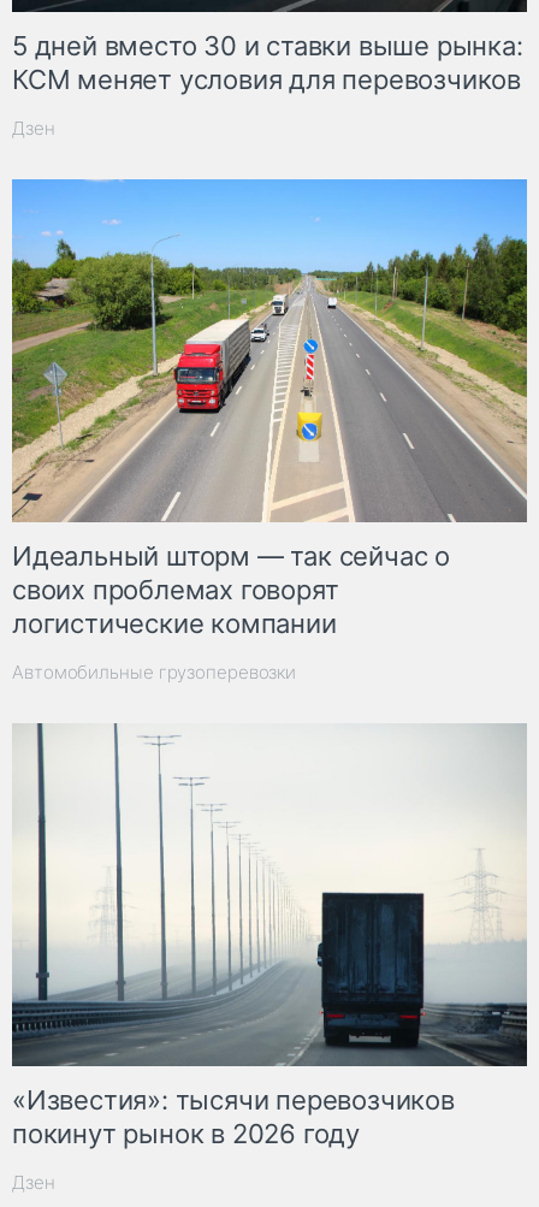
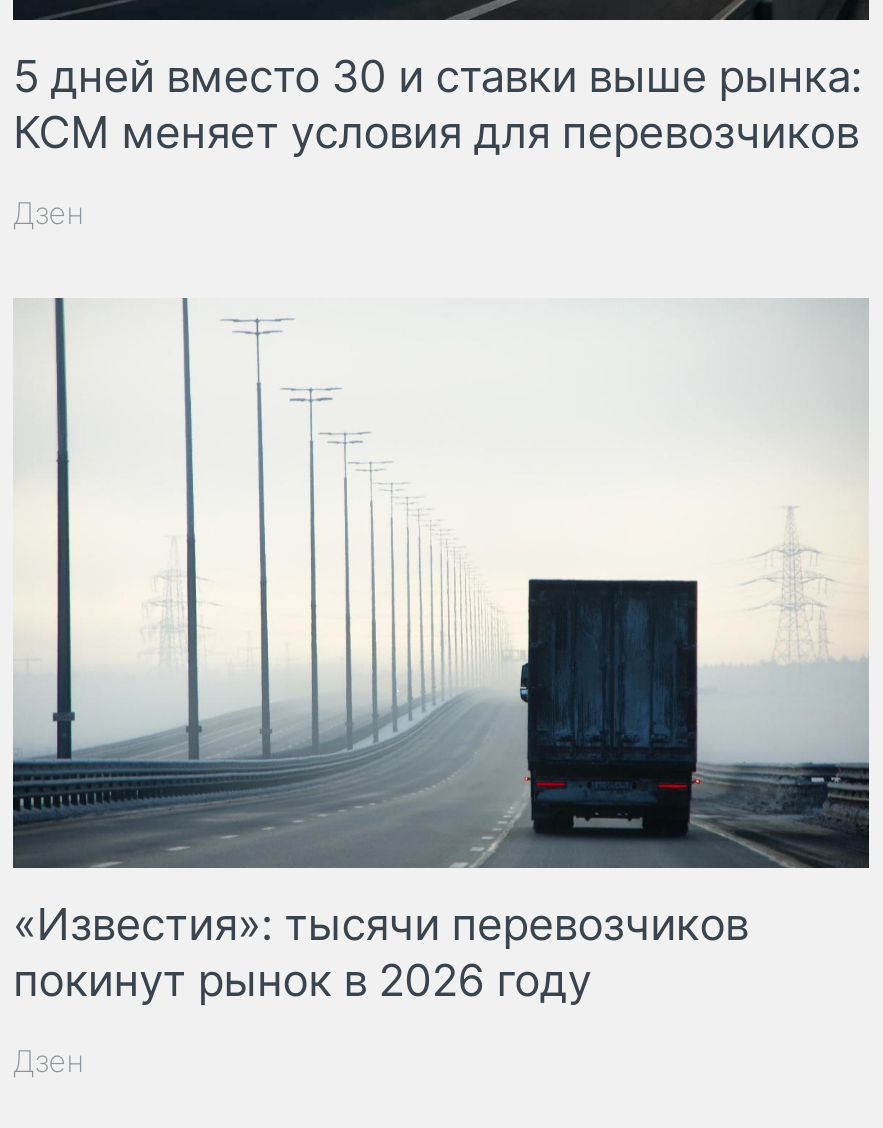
- [image]
- Идеальный шторм — так сейчас о
- своих проблемах говорят
- логистические компании
- Автомобильные грузоперевозки
